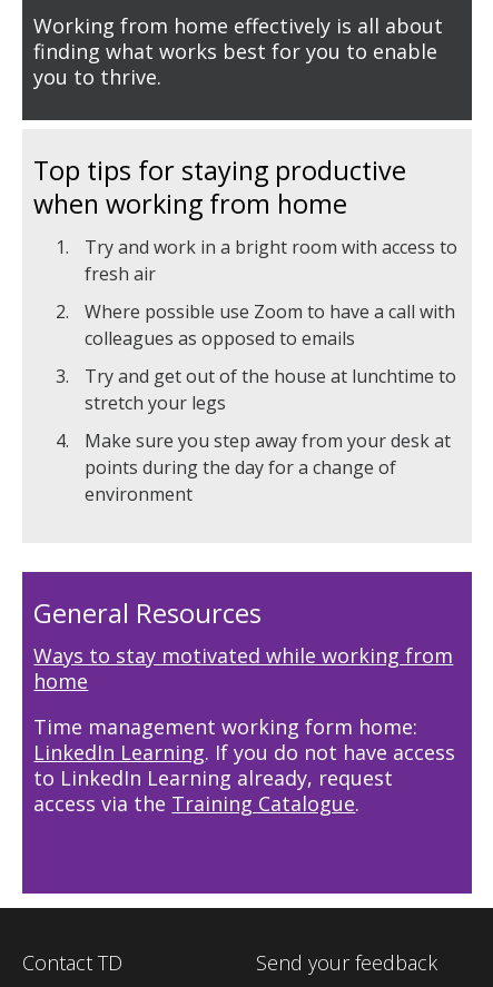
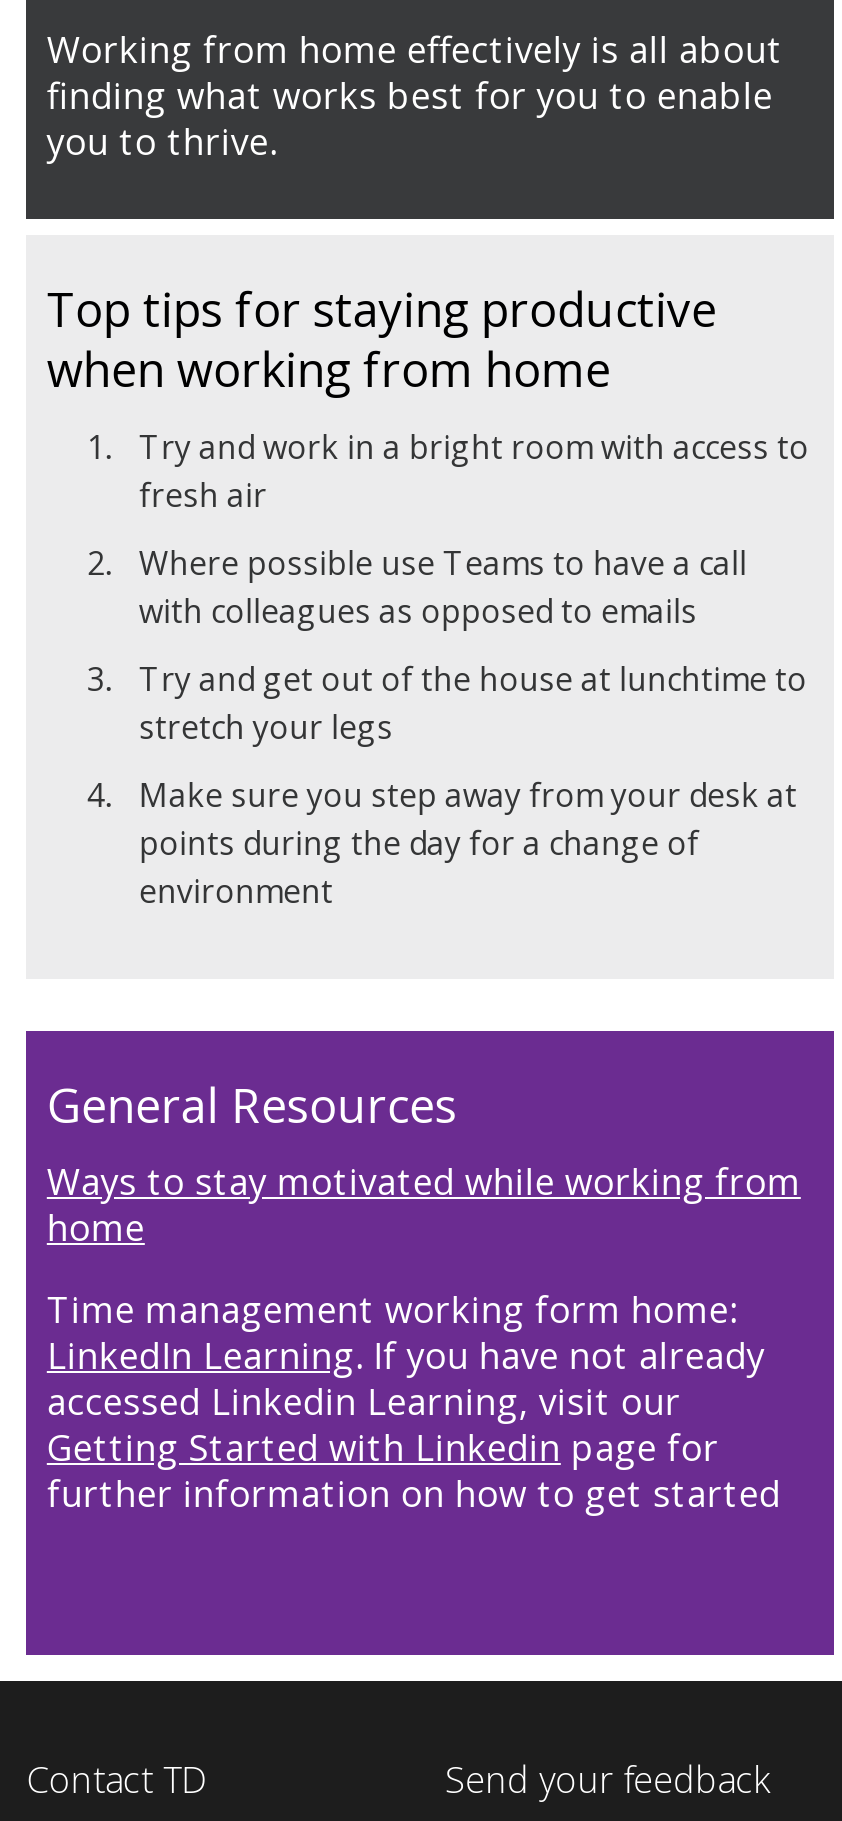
- Where possible use Zoom to have a call with
- colleagues as opposed to emails
+ Where possible use Teams to have a call
+ with colleagues as opposed to emails

- LinkedIn Learning. If you do not have access
- to LinkedIn Learning already, request
- access via the Training Catalogue.
+ LinkedIn Learning. If you have not already
+ accessed Linkedin Learning, visit our
+ Getting Started with Linkedin page for
+ further information on how to get started
